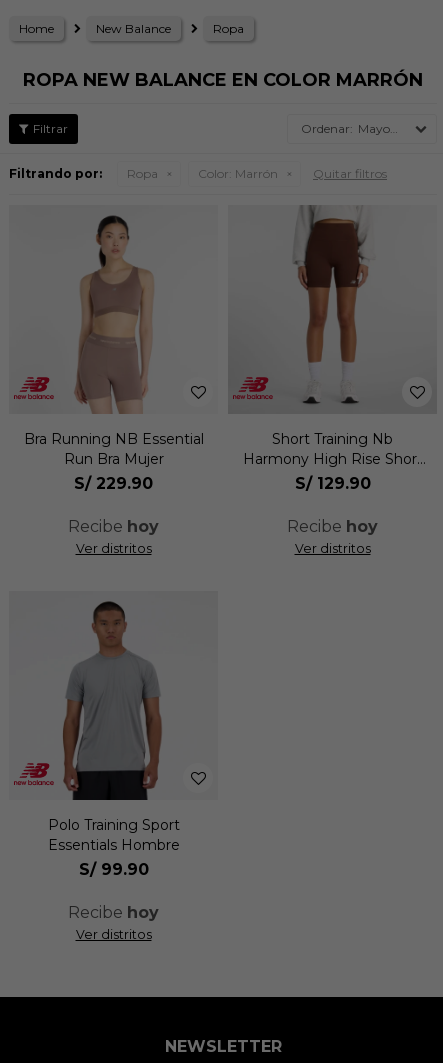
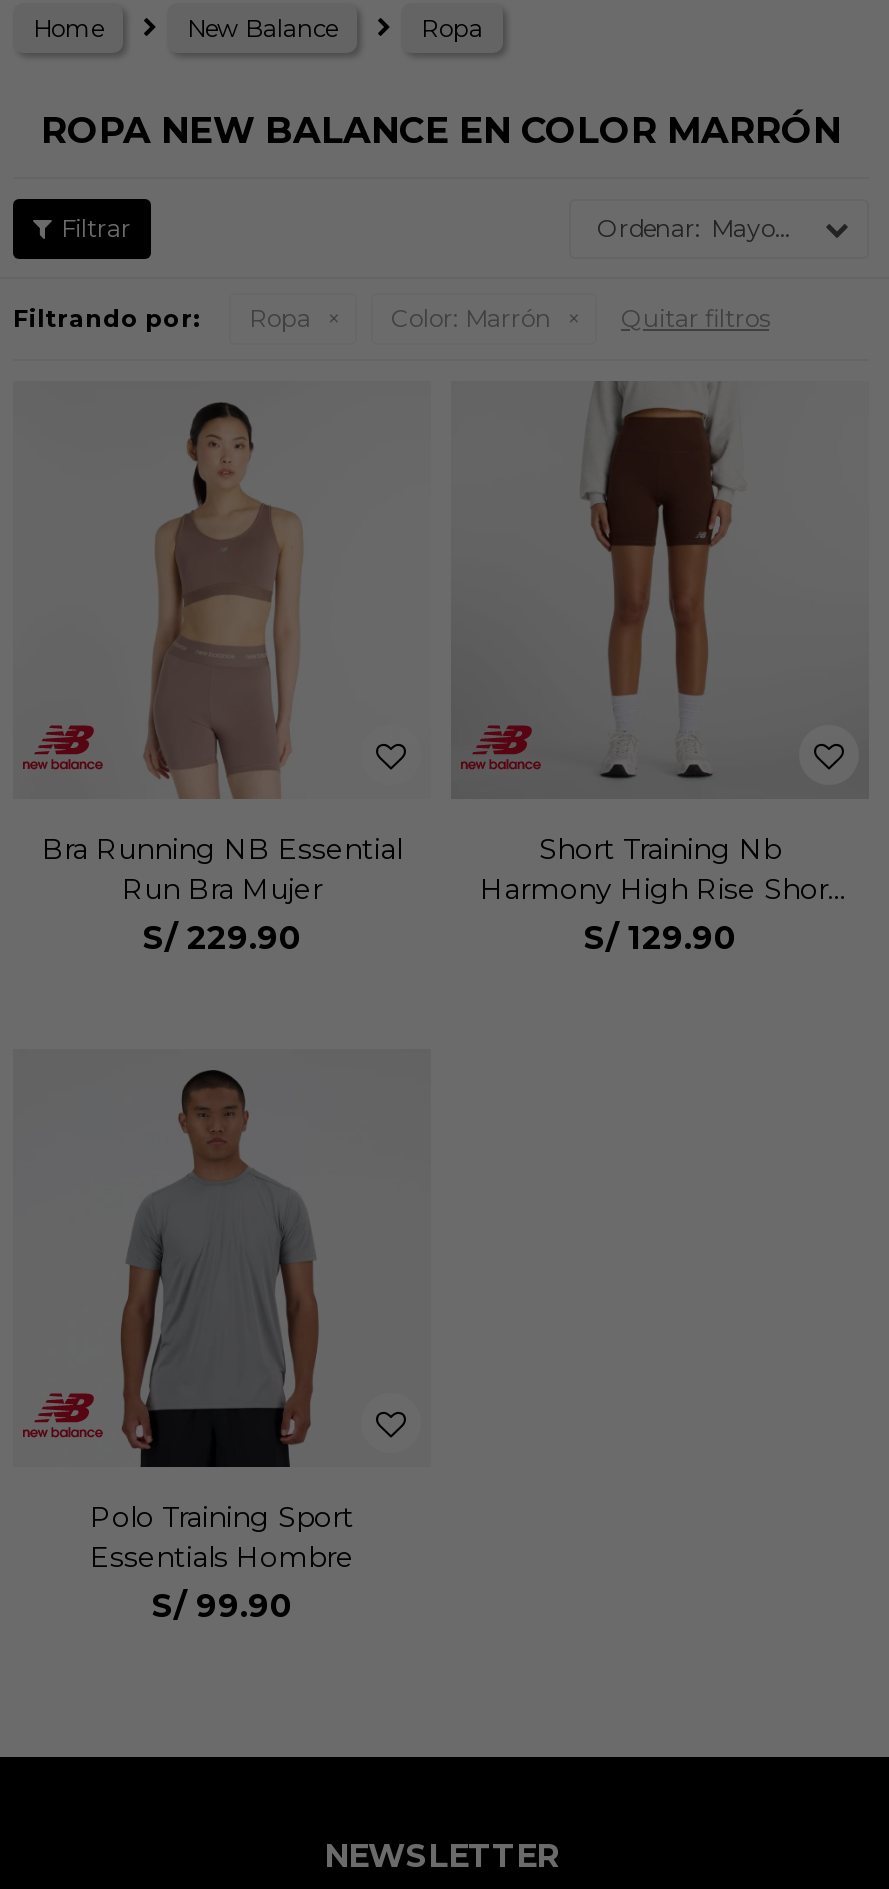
- Recibe hoy
- Ver distritos

- Recibe hoy
- Ver distritos

- Recibe hoy
- Ver distritos
